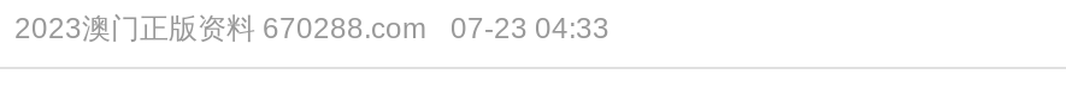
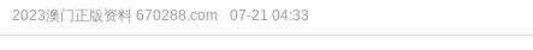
- 2023澳门正版资料 670288.com 07-23 04:33
+ 2023澳门正版资料 670288.com 07-21 04:33
